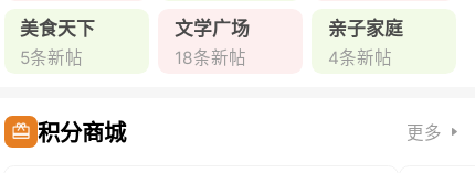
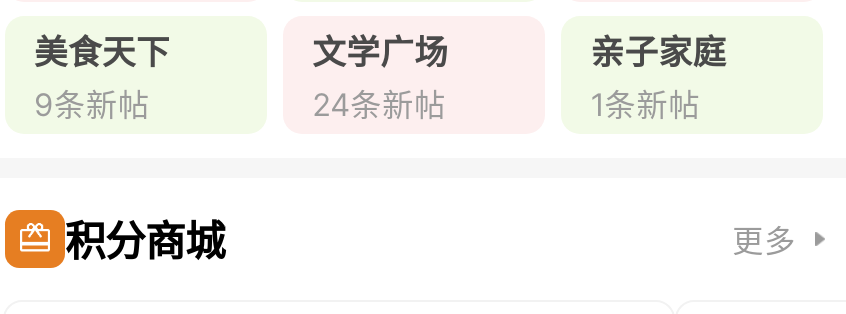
- 5条新帖
+ 9条新帖

- 18条新帖
+ 24条新帖

- 4条新帖
+ 1条新帖
